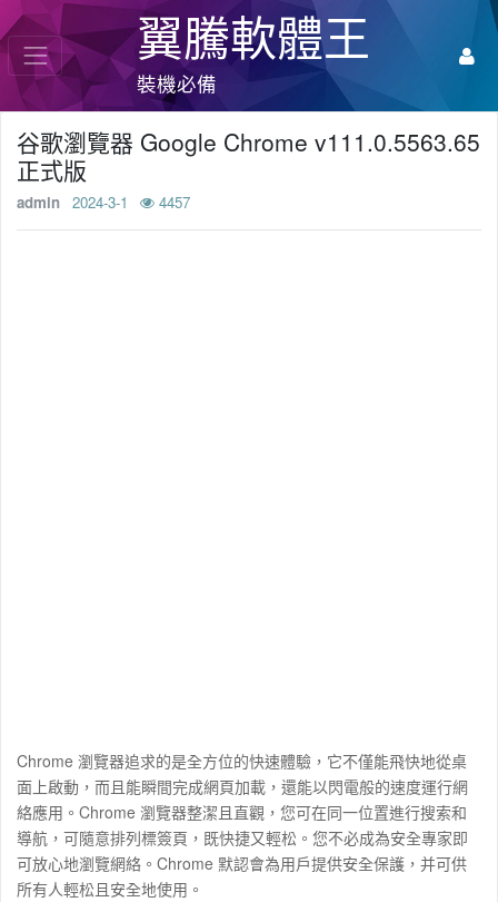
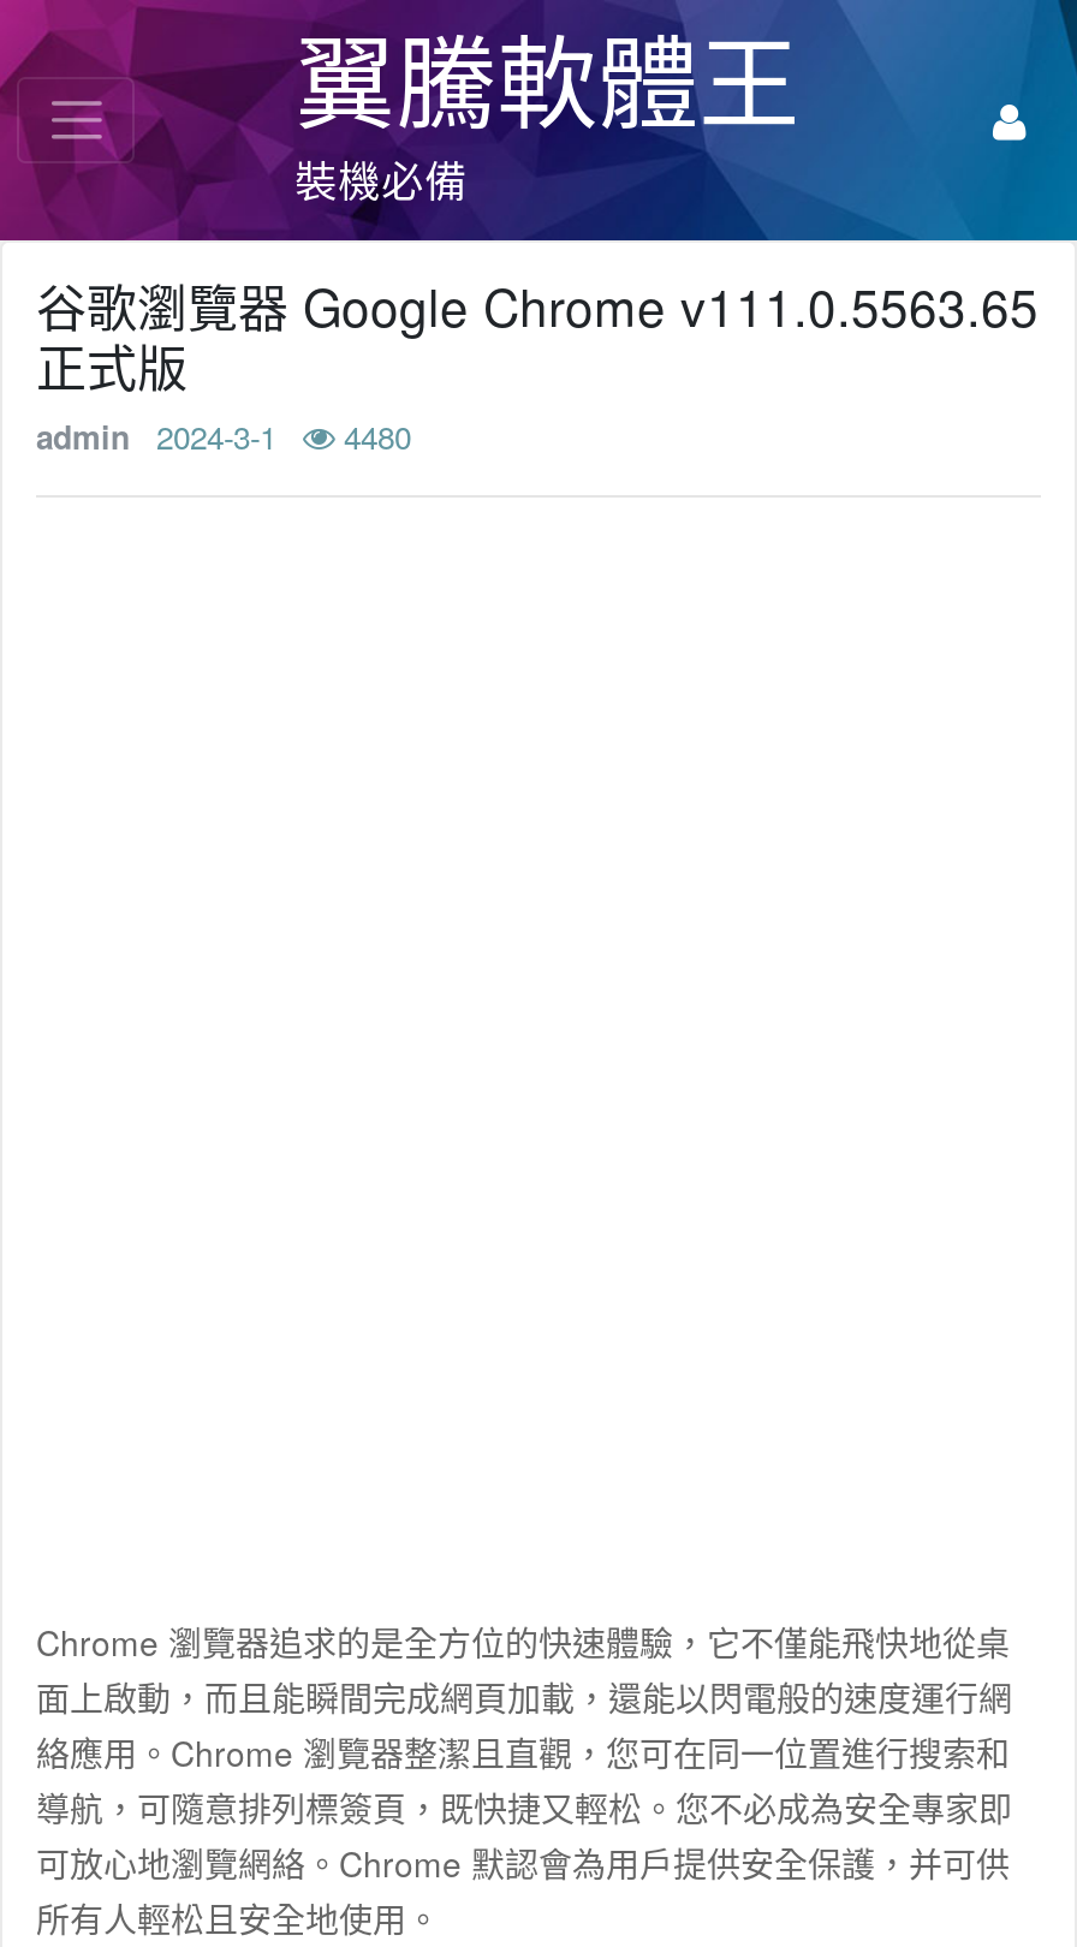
- admin 2024-3-1 4457
+ admin 2024-3-1 4480
